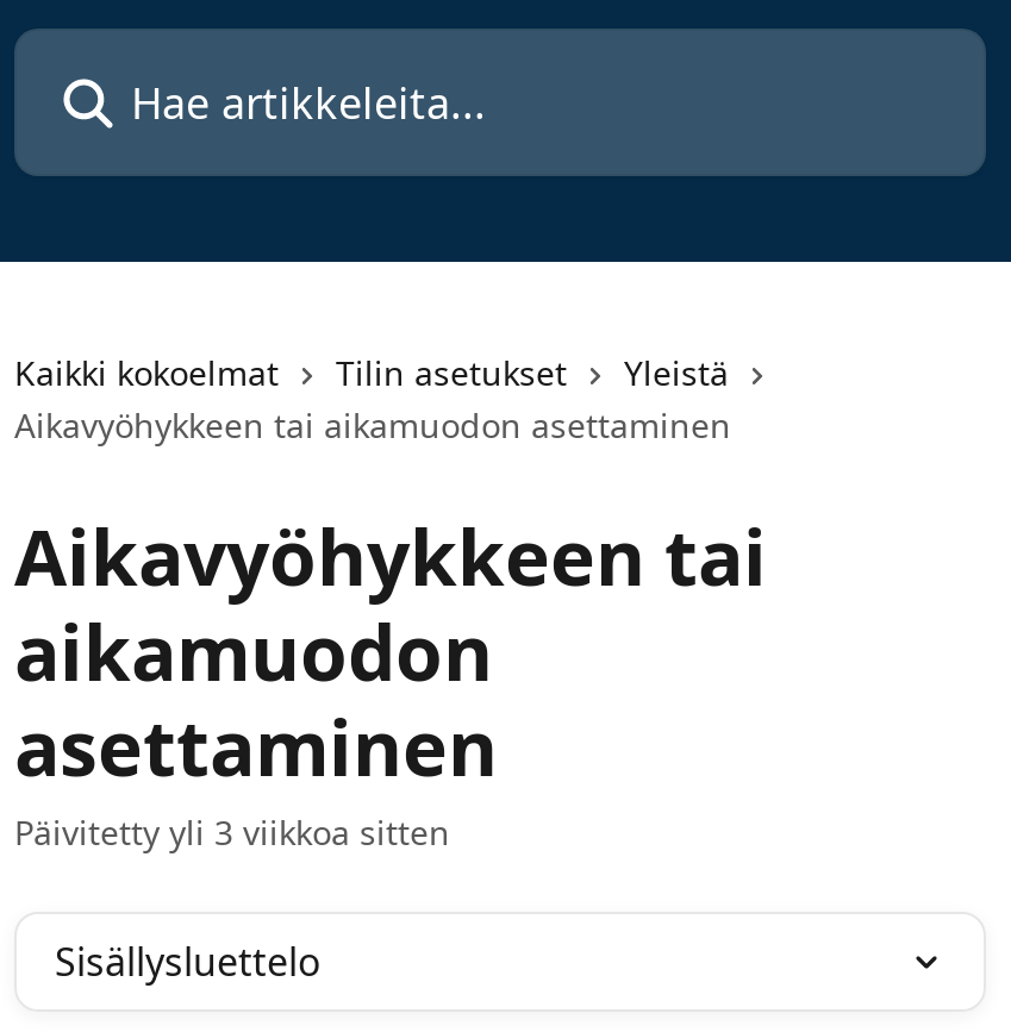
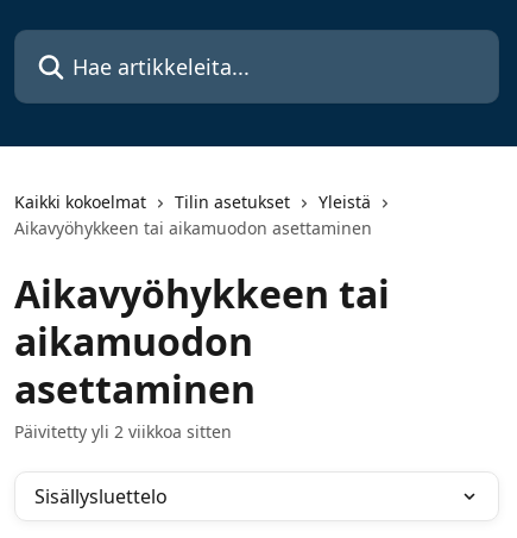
- Päivitetty yli 3 viikkoa sitten
+ Päivitetty yli 2 viikkoa sitten
